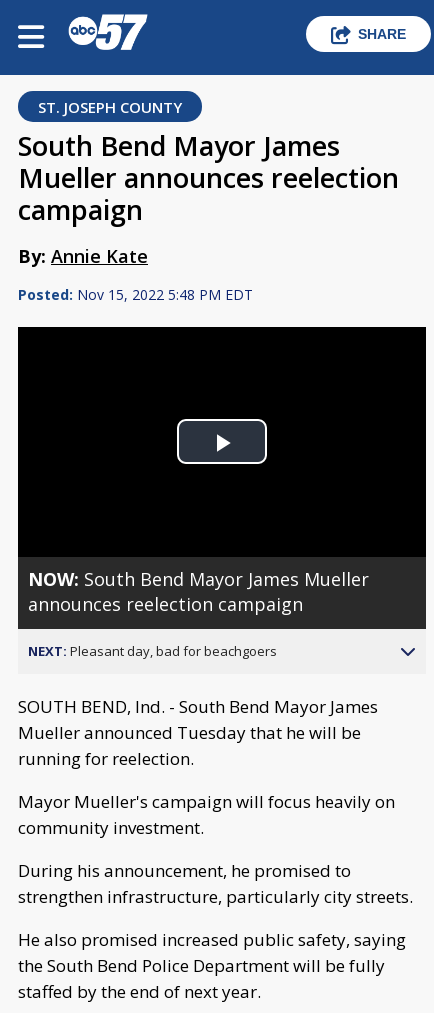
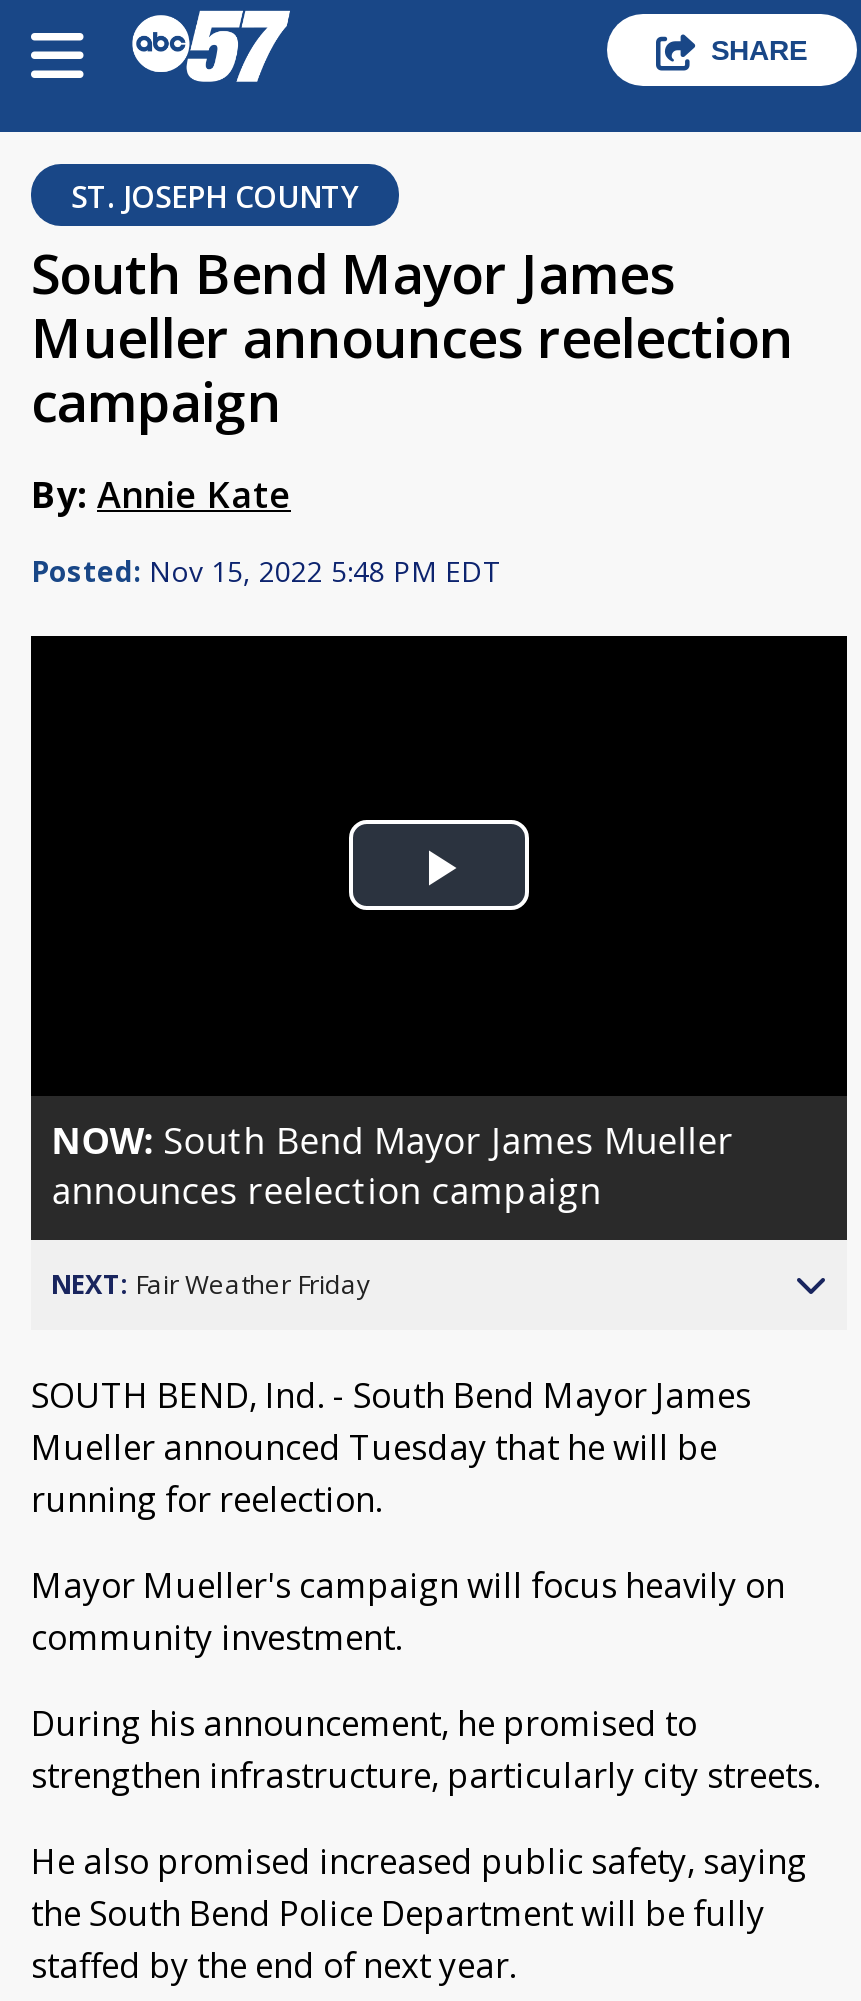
- NEXT: Pleasant day, bad for beachgoers
+ NEXT: Fair Weather Friday
